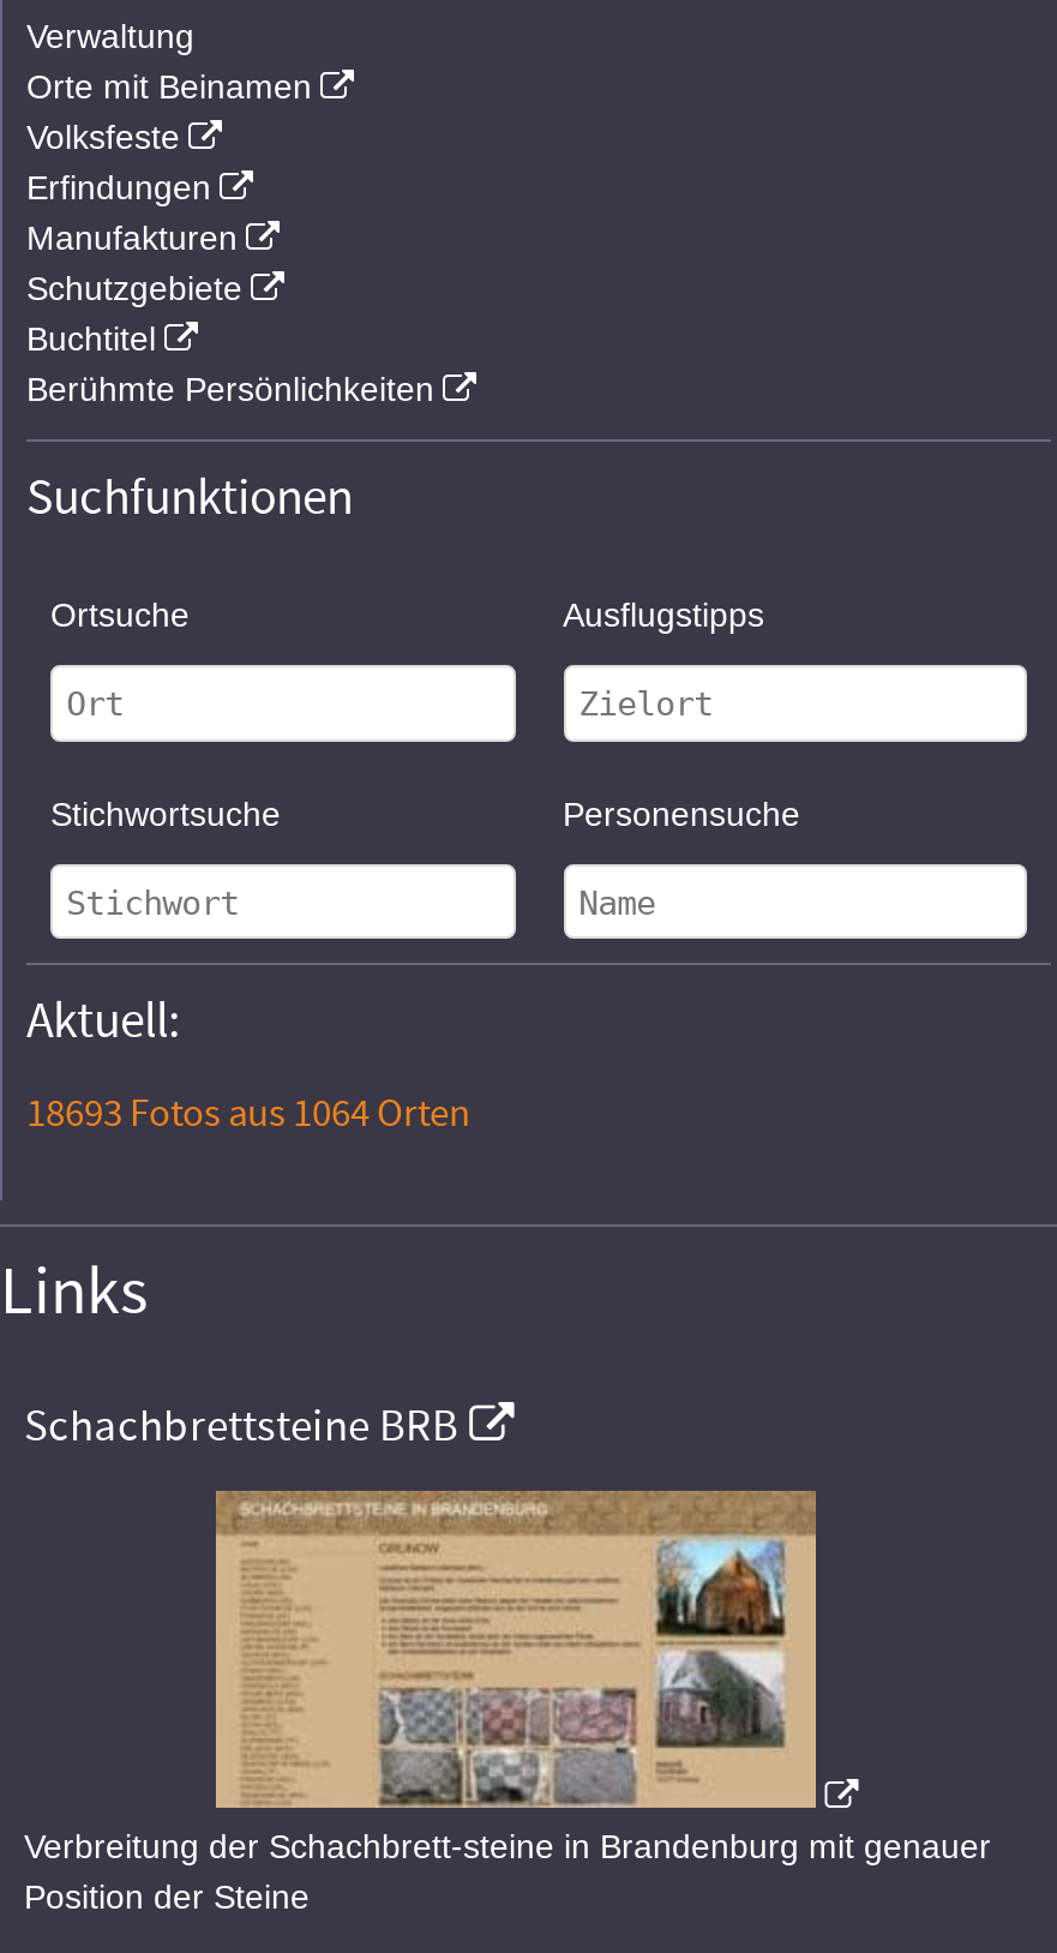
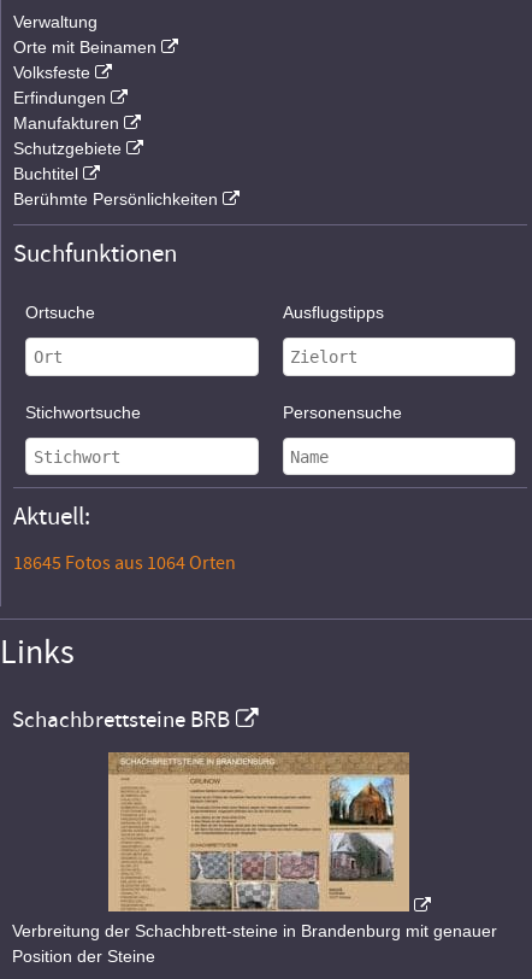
- 18693 Fotos aus 1064 Orten
+ 18645 Fotos aus 1064 Orten
